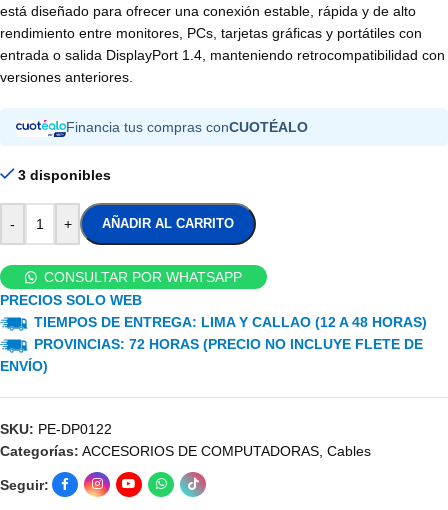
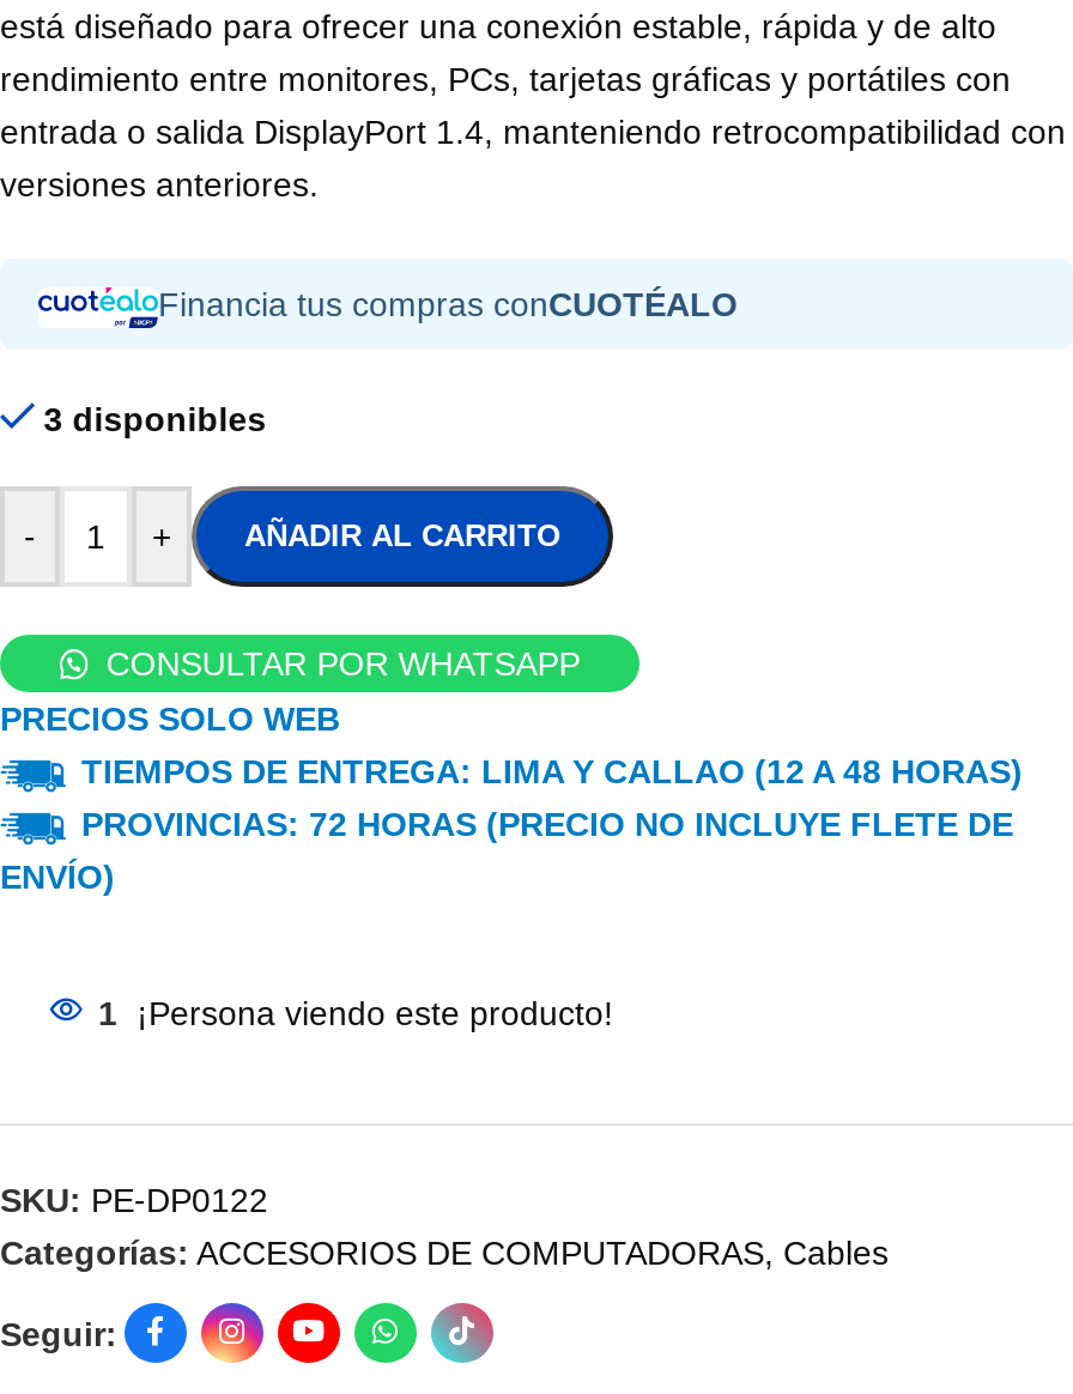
+ 1 ¡Persona viendo este producto!
